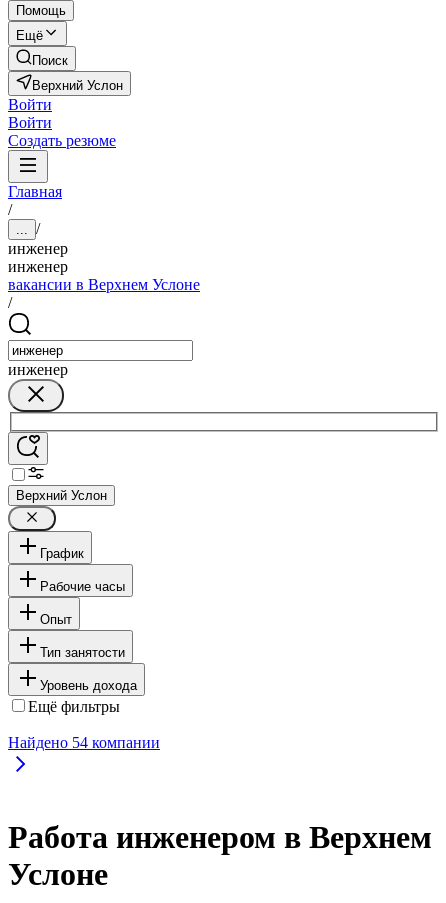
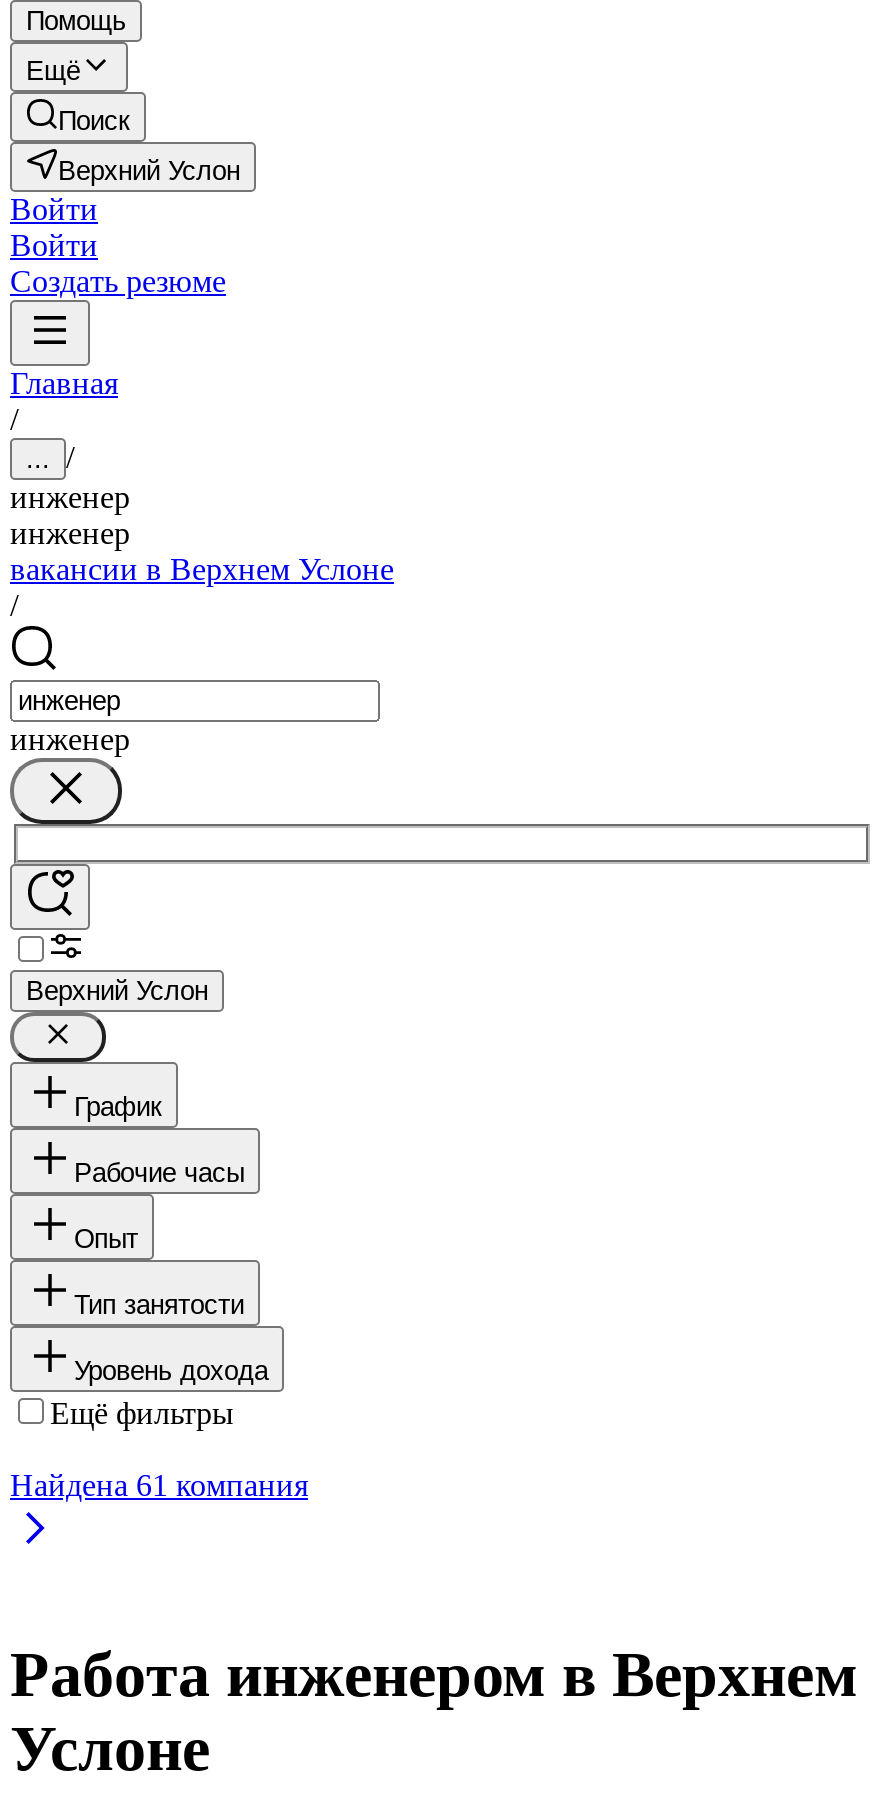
- Найдено 54 компании
+ Найдена 61 компания
